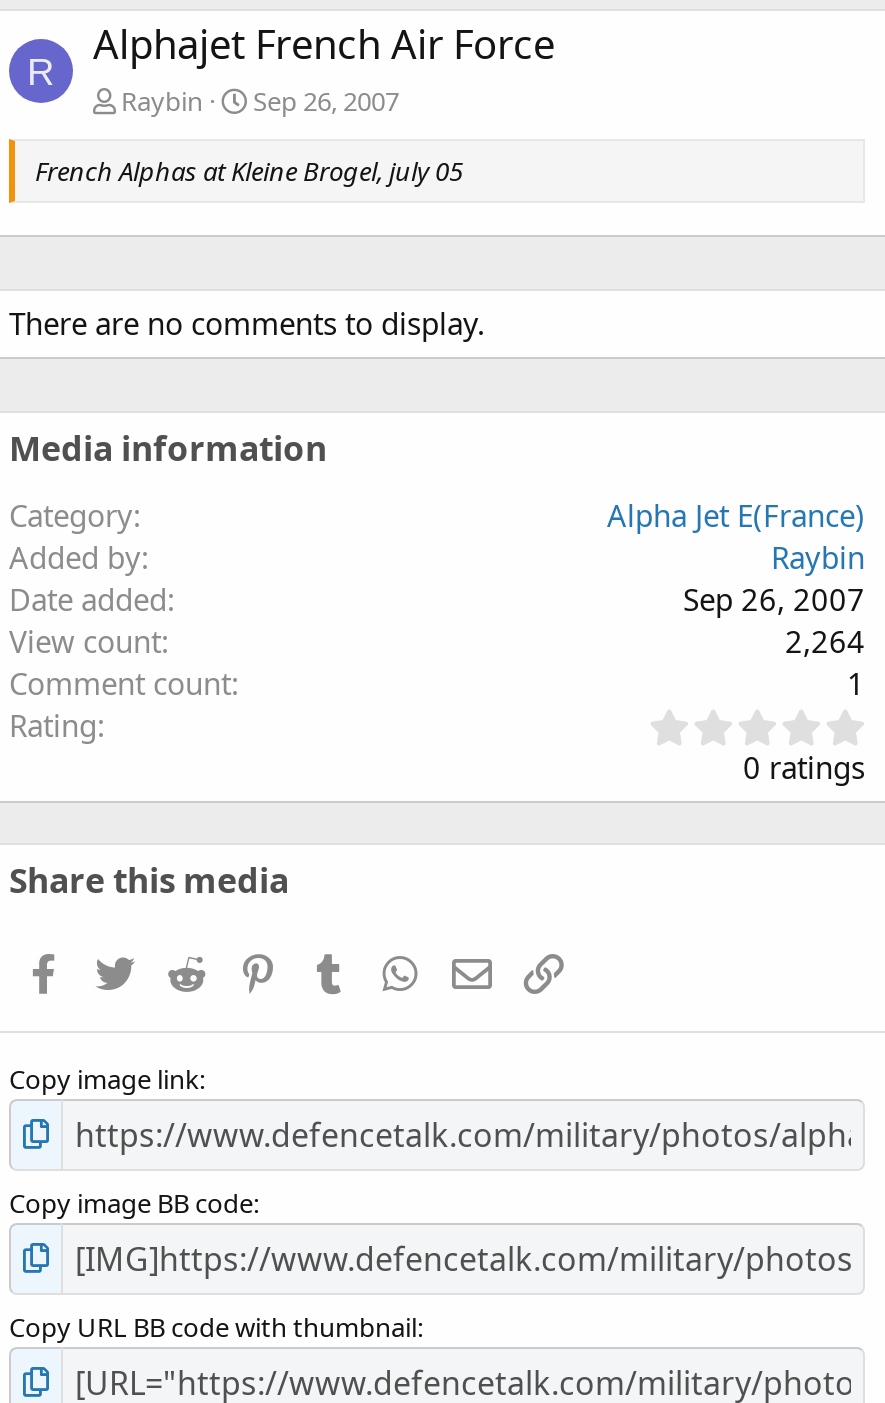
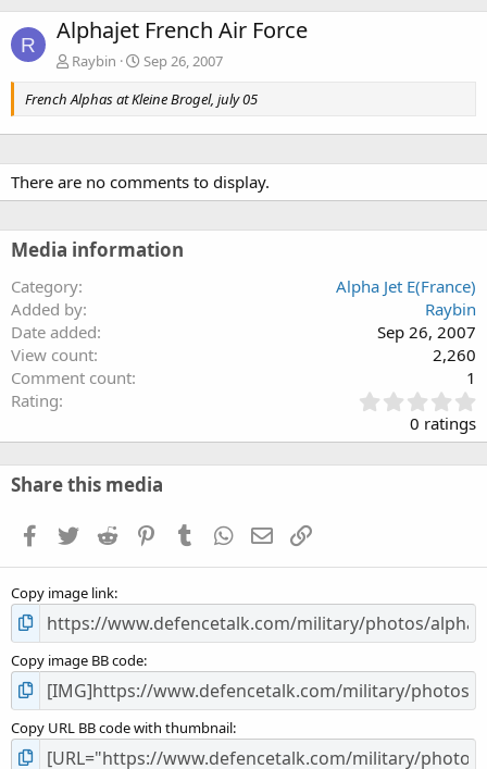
- 2,264
+ 2,260
